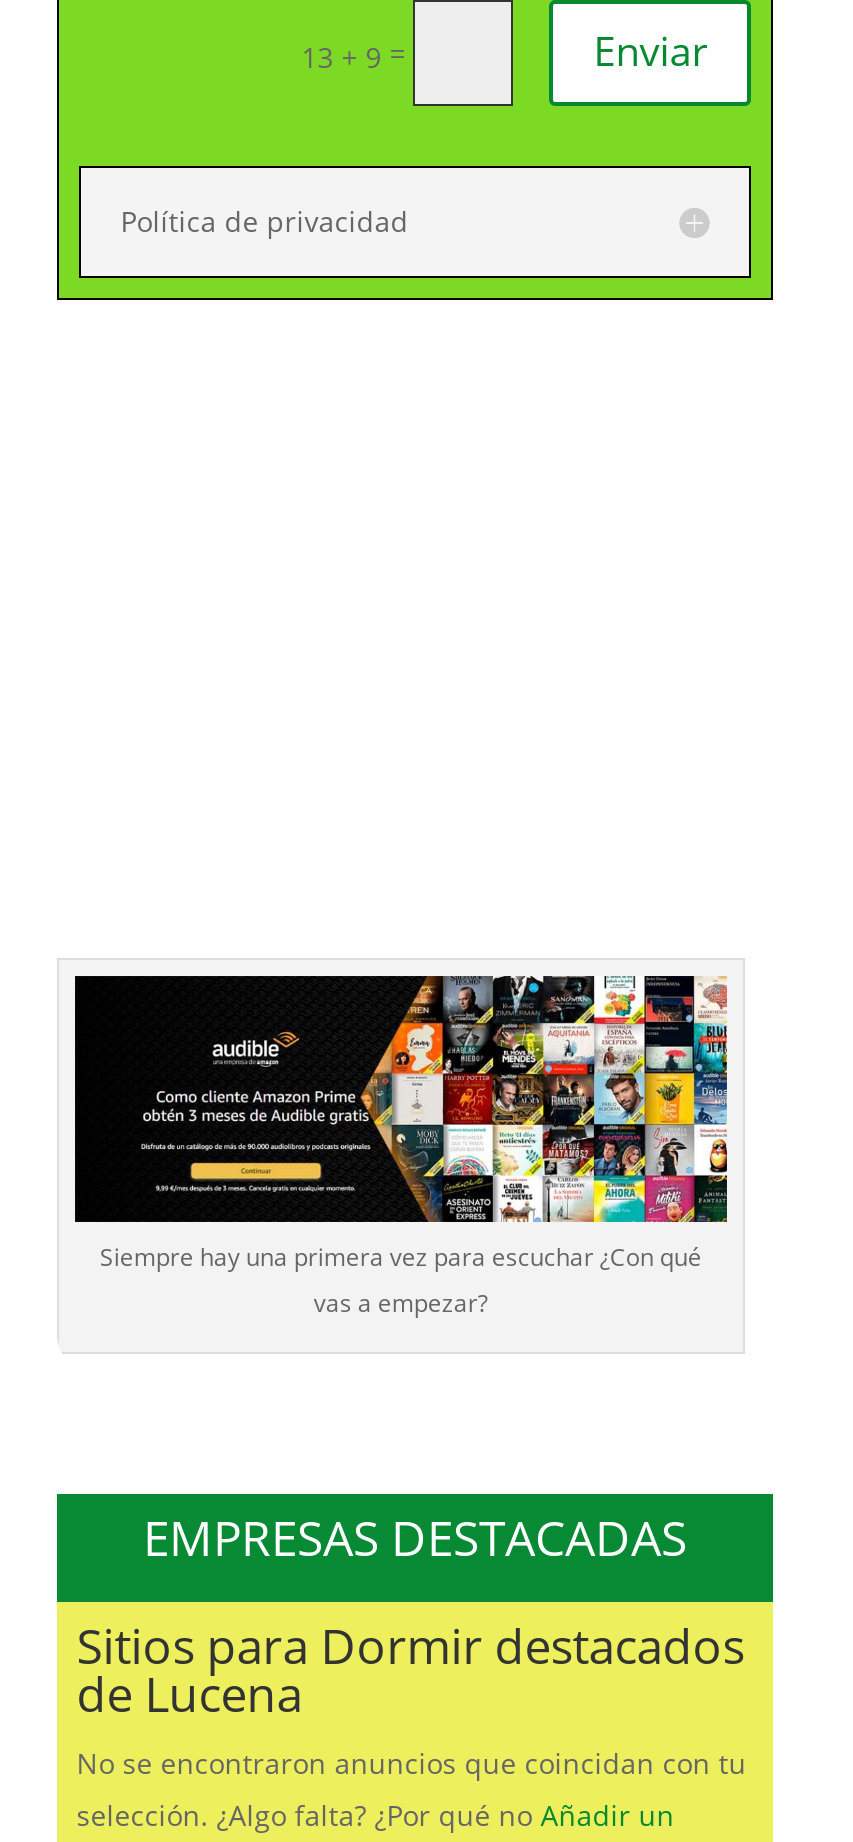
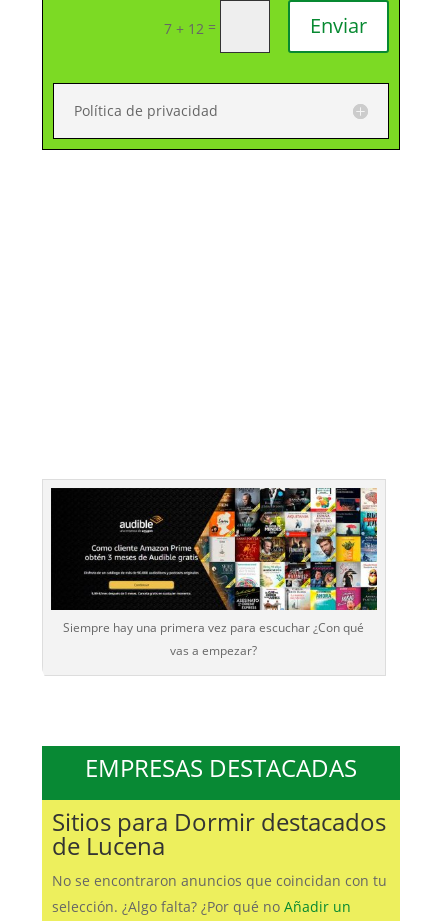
- 13 + 9 =
+ 7 + 12 =
